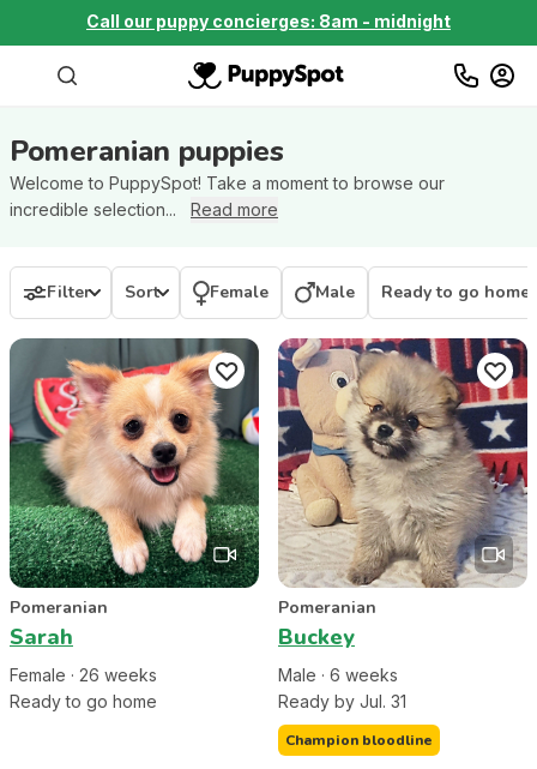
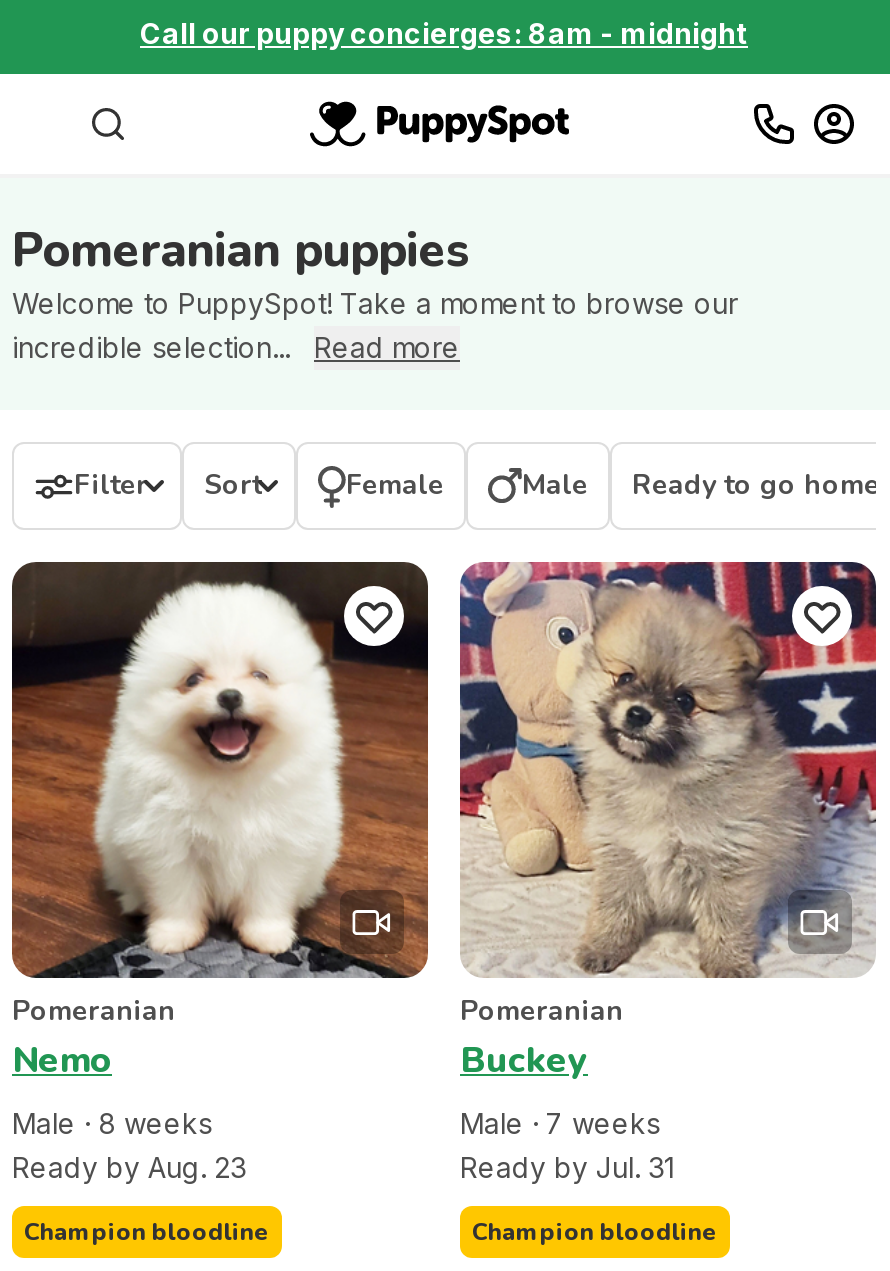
- [image]
- Sarah
- Female · 26 weeks
- Ready to go home
+ [image]
+ Nemo
+ Male · 8 weeks
+ Ready by Aug. 23
+ Champion bloodline

- Male · 6 weeks
+ Male · 7 weeks
